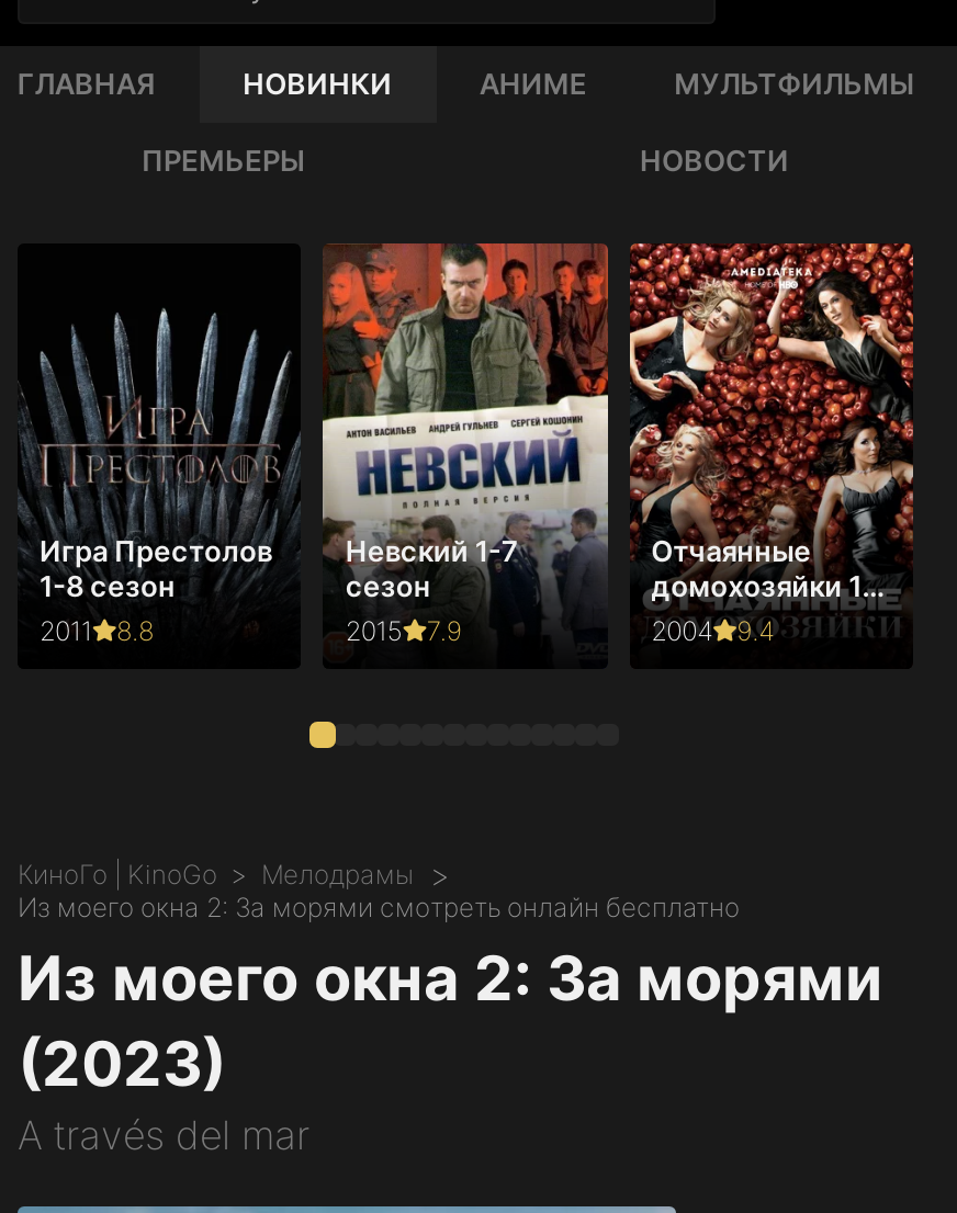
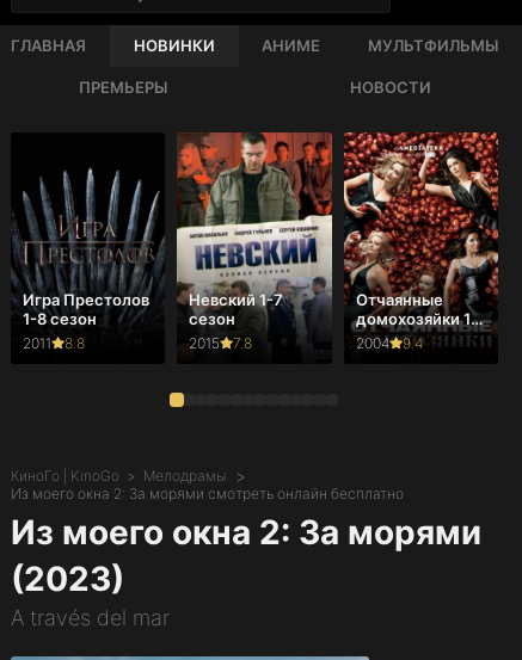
- 2015 7.9
+ 2015 7.8
